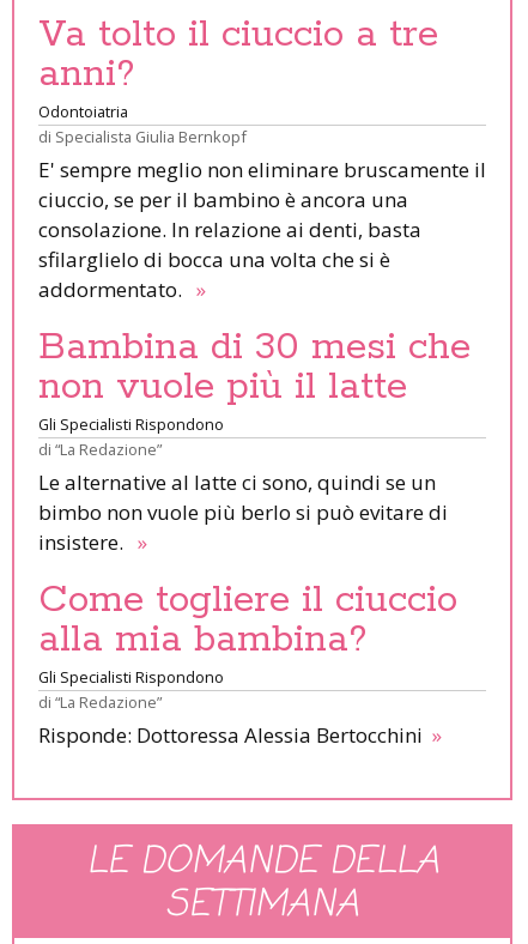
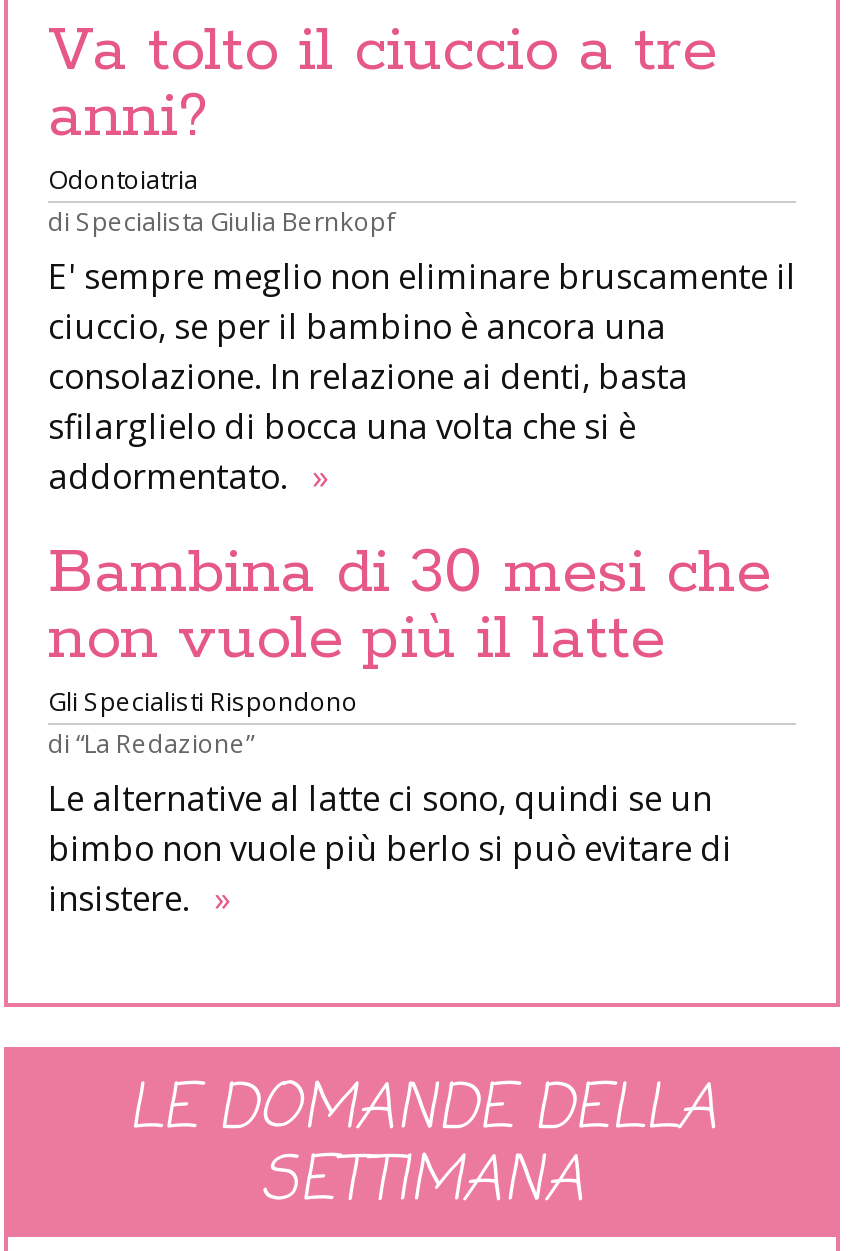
- Come togliere il ciuccio
- alla mia bambina?
- Gli Specialisti Rispondono
- di “La Redazione”
- Risponde: Dottoressa Alessia Bertocchini»
